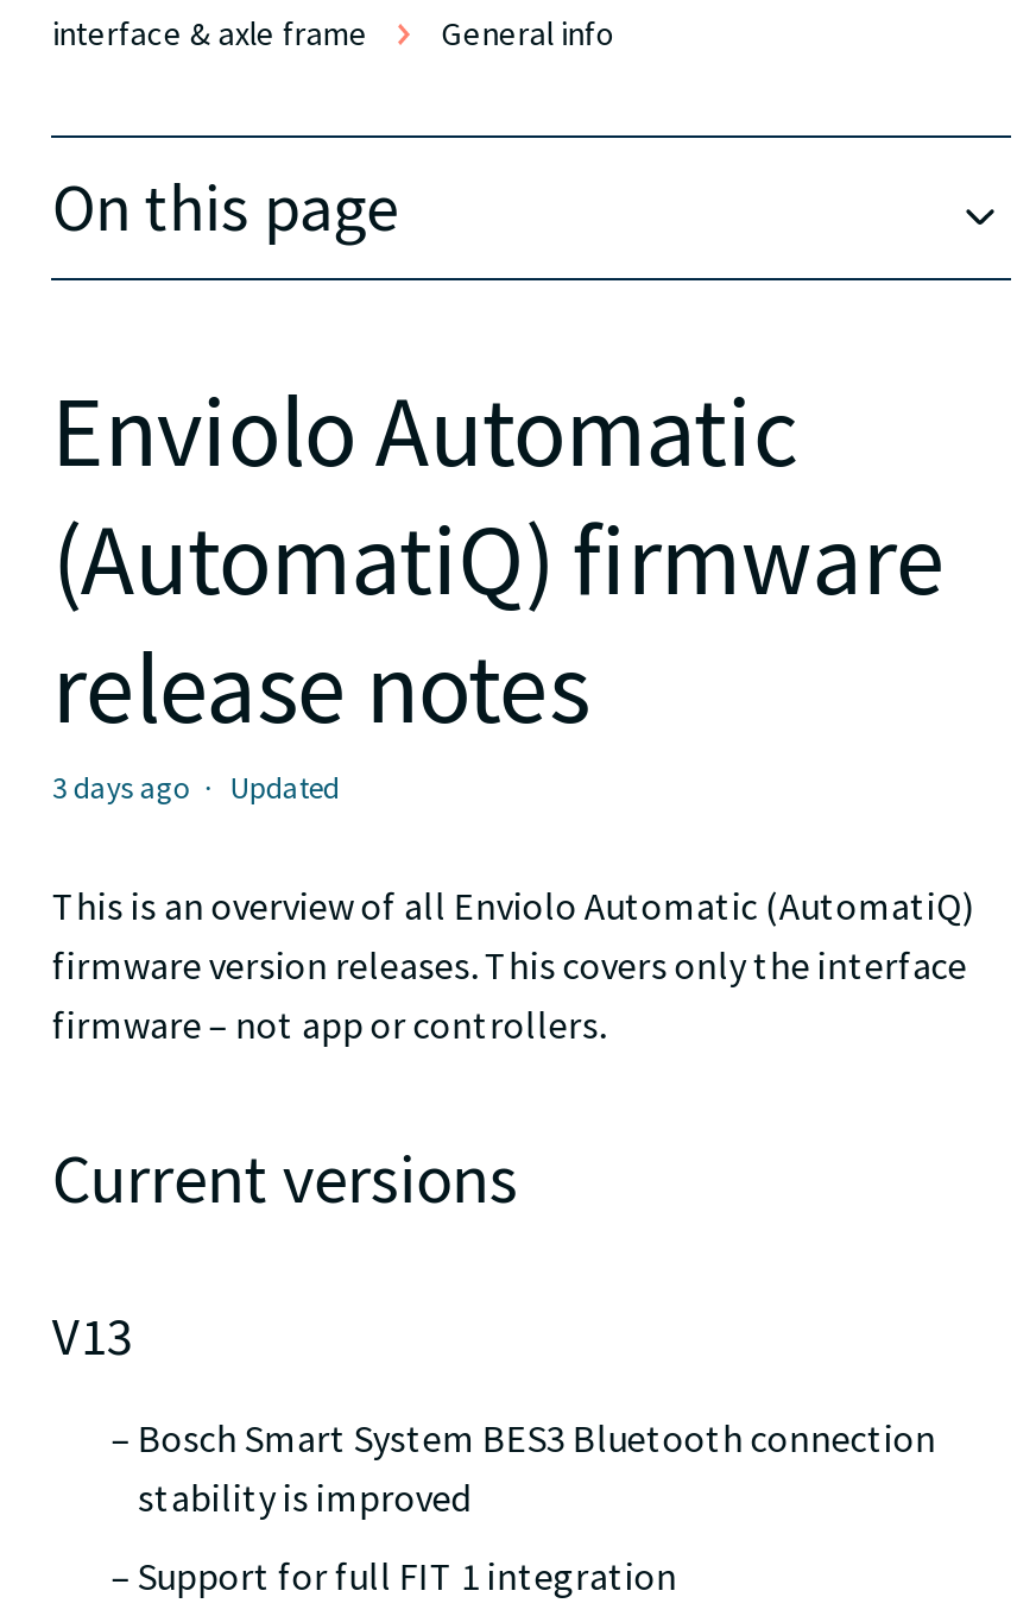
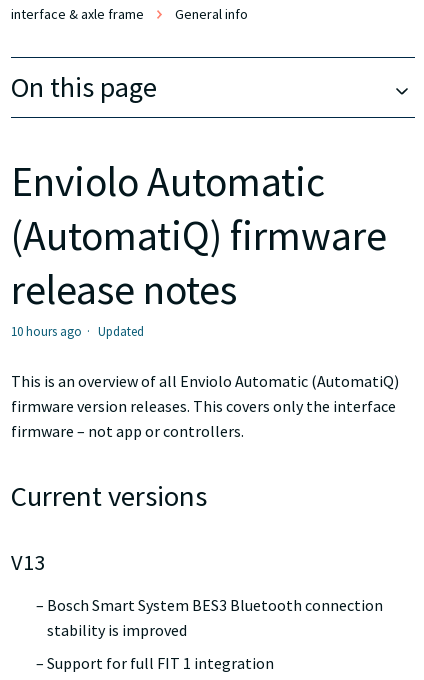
- 3 days ago Updated
+ 10 hours ago Updated
